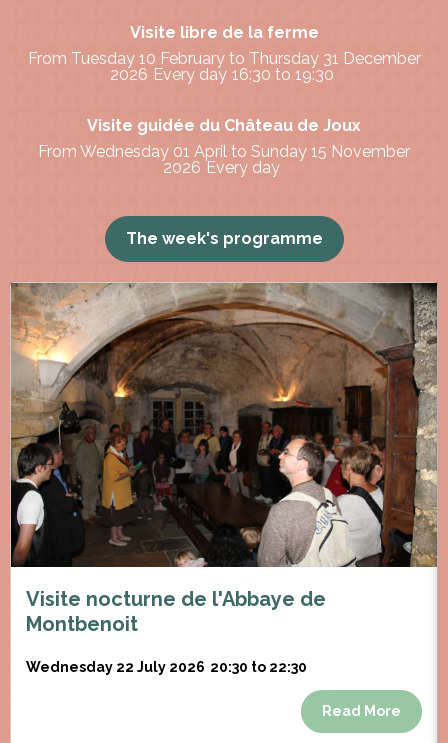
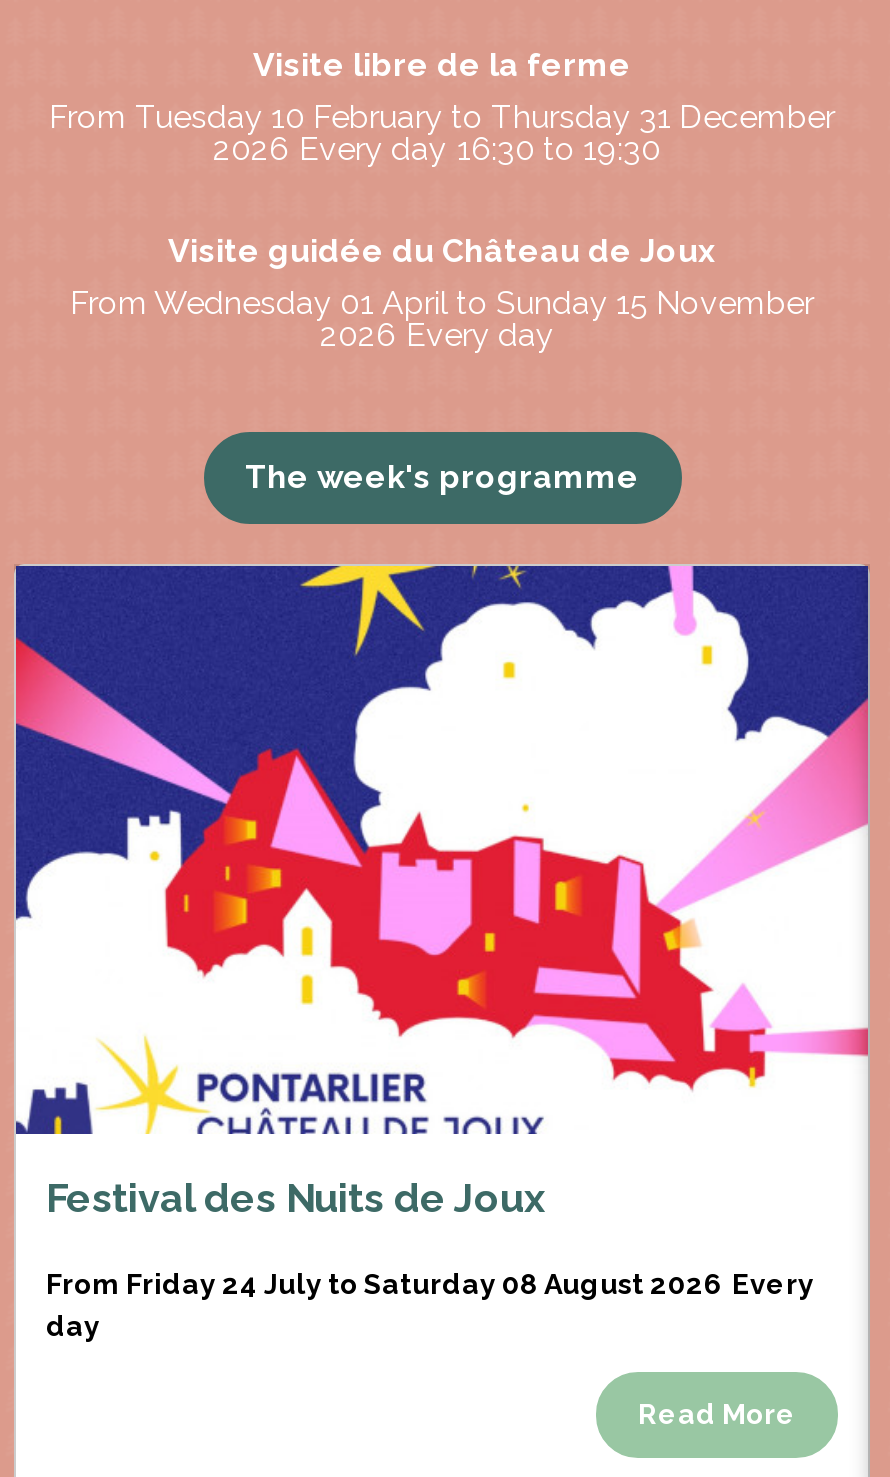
- [image]
- Visite nocturne de l'Abbaye de
- Montbenoit
+ [image]
+ Festival des Nuits de Joux

- Wednesday 22 July 2026 20:30 to 22:30
+ From Friday 24 July to Saturday 08 August 2026 Every
+ day
